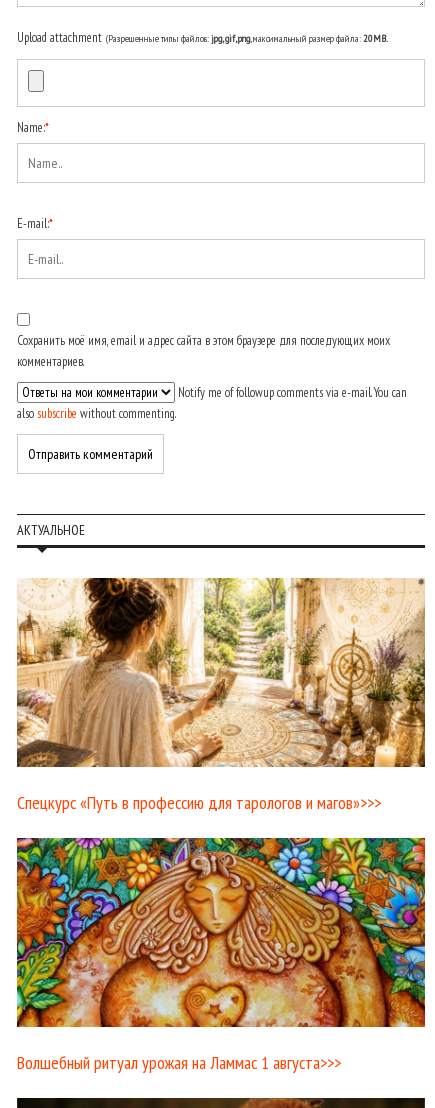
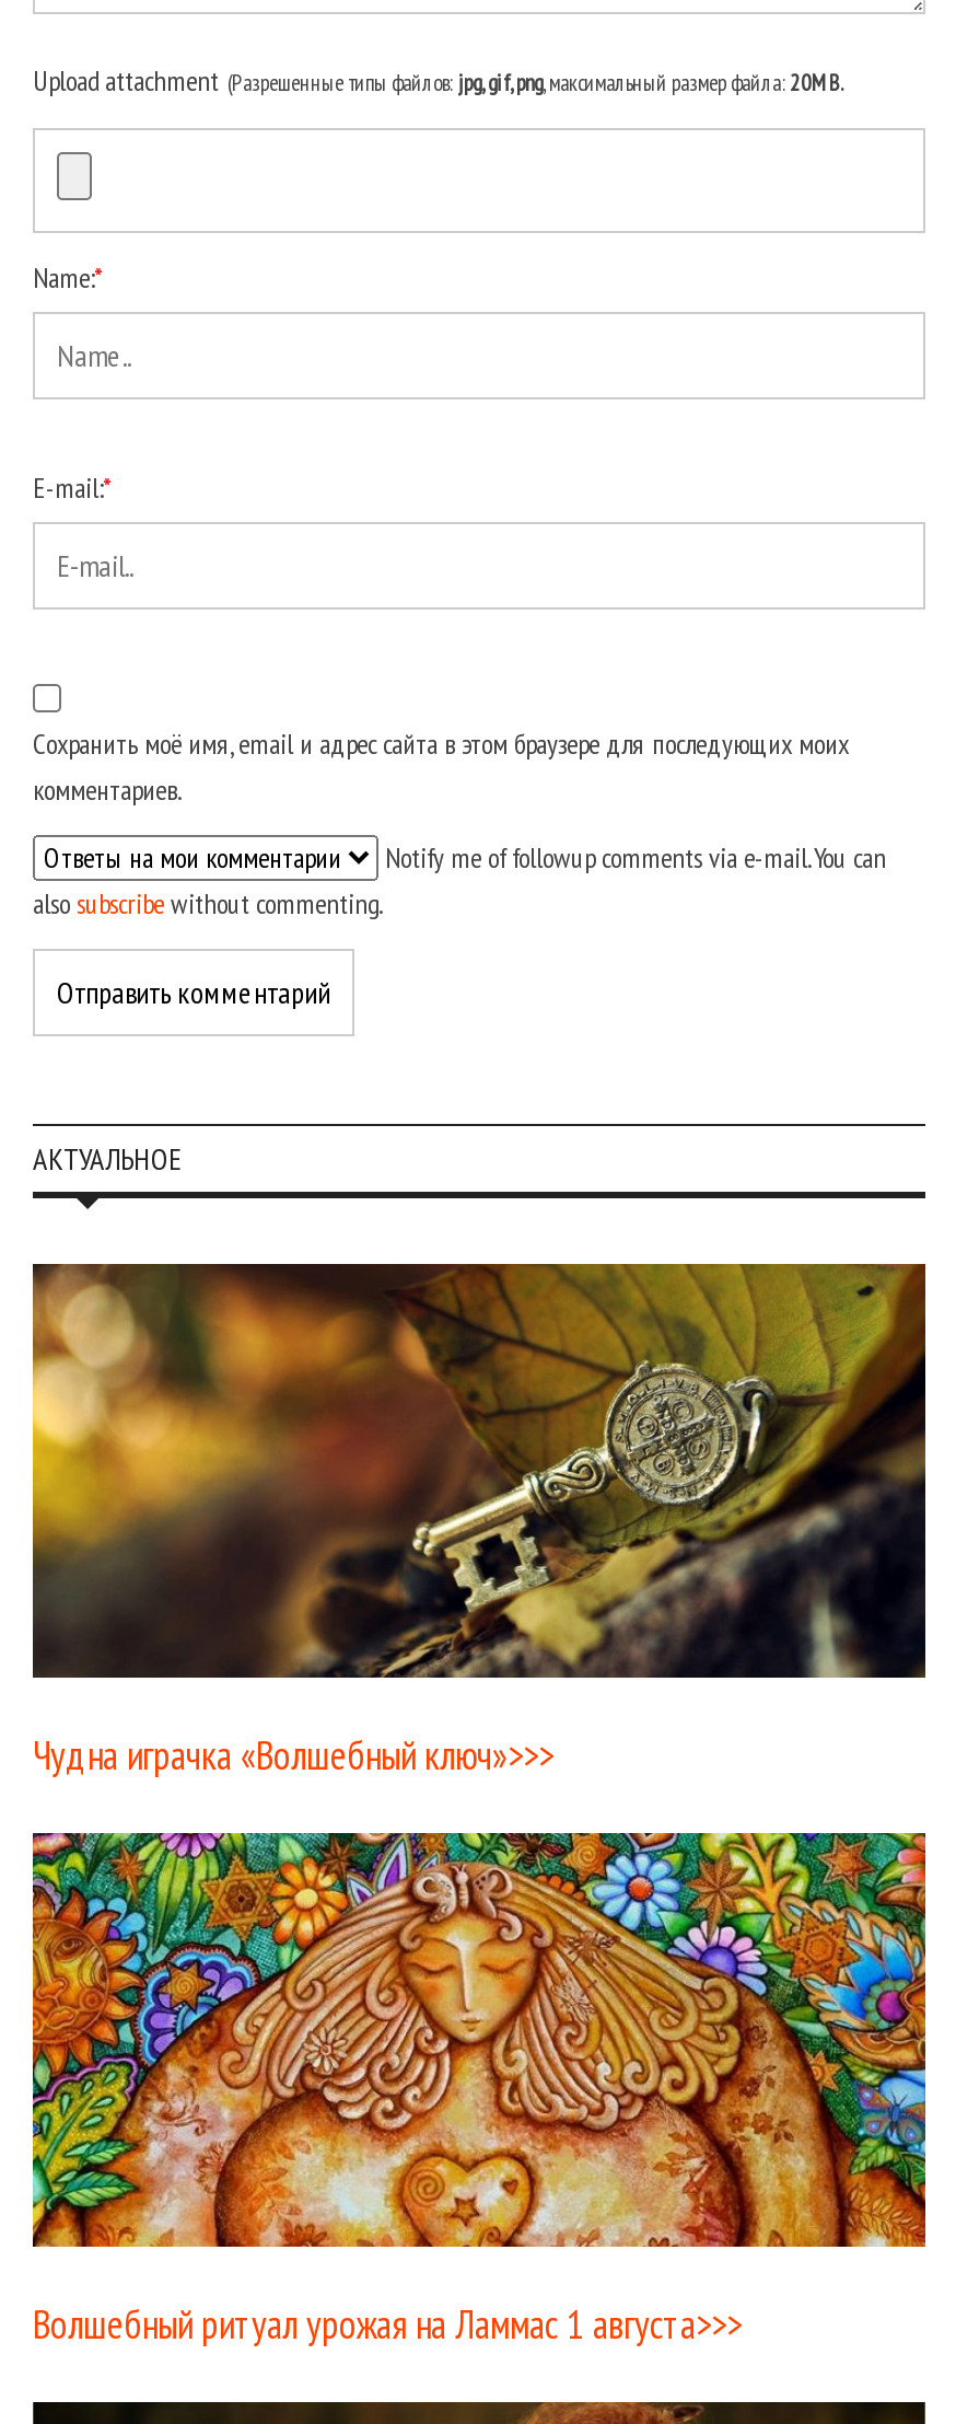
- [image]
- Спецкурс «Путь в профессию для тарологов и магов»>>>
+ [image]
+ Чудна играчка «Волшебный ключ»>>>
